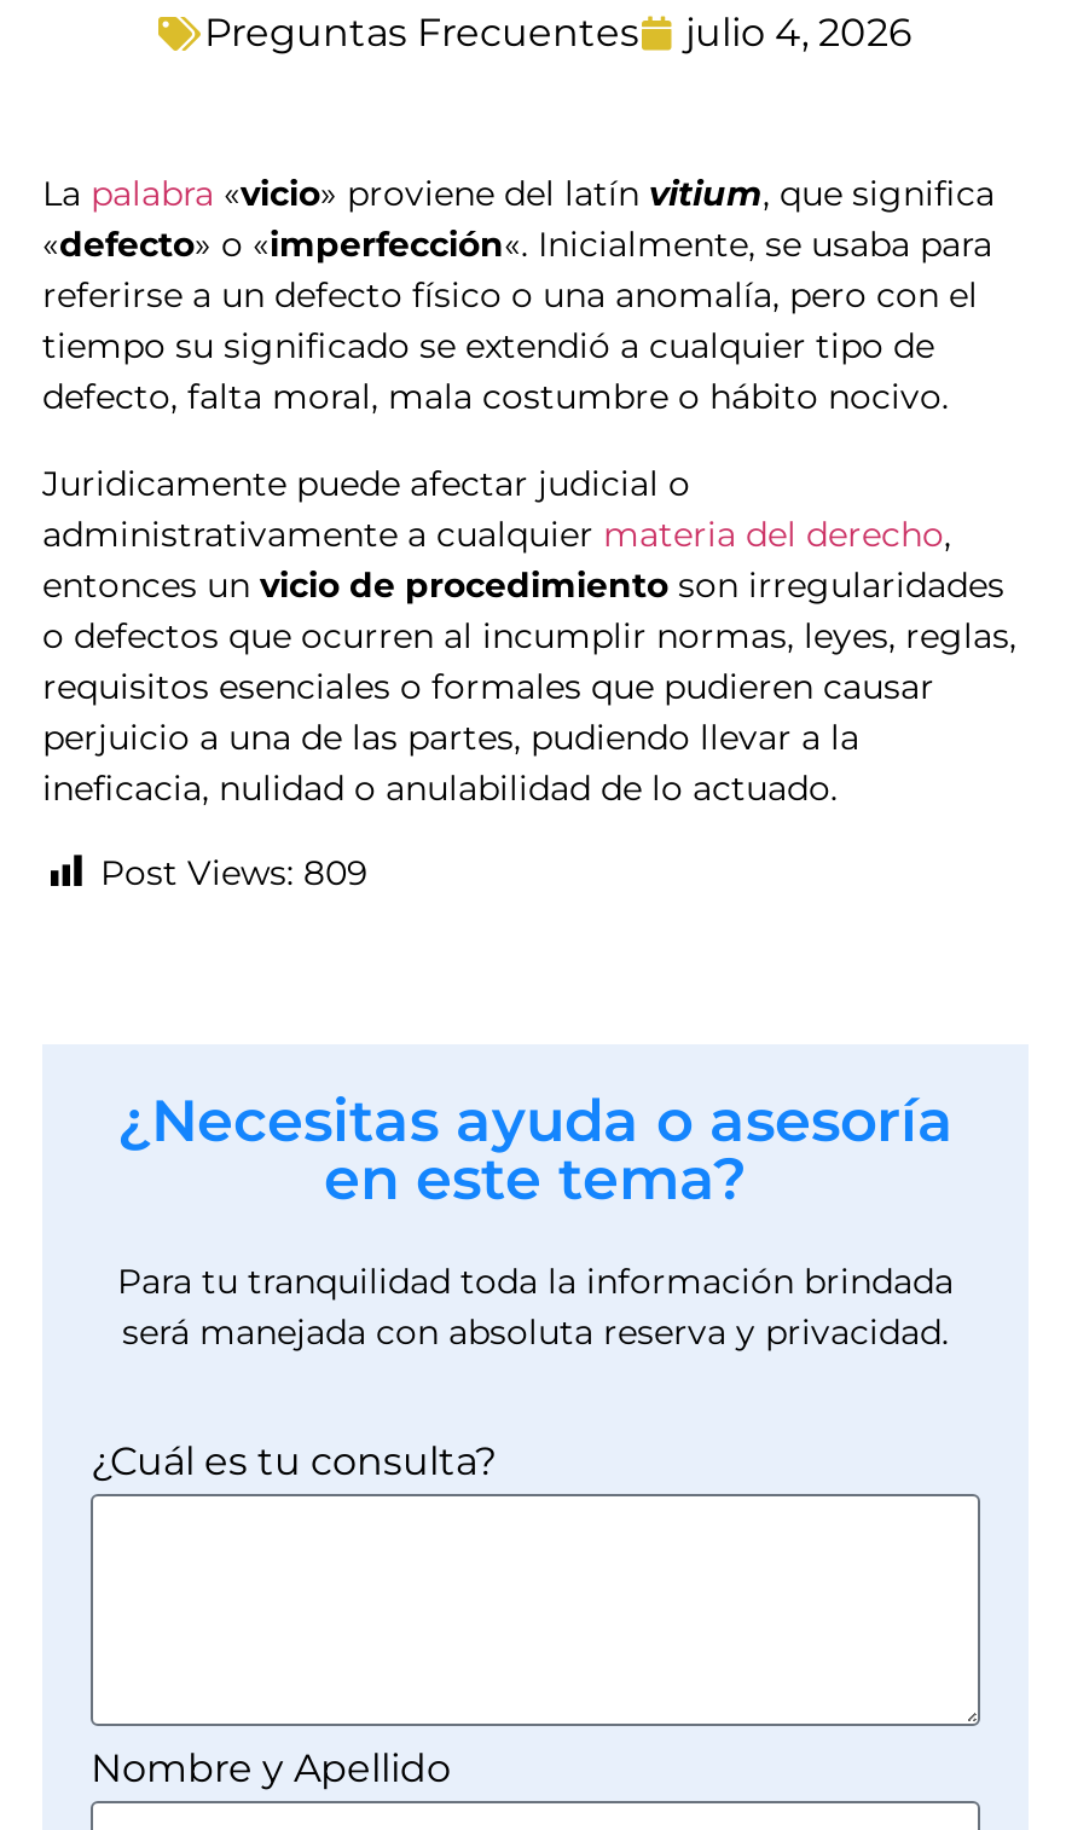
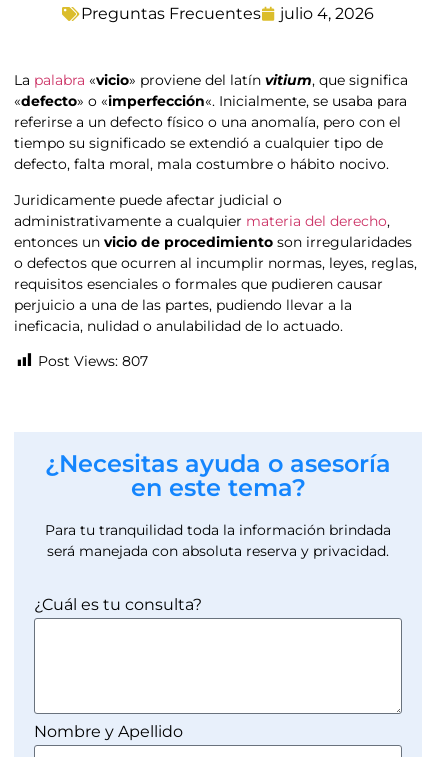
- Post Views: 809
+ Post Views: 807
